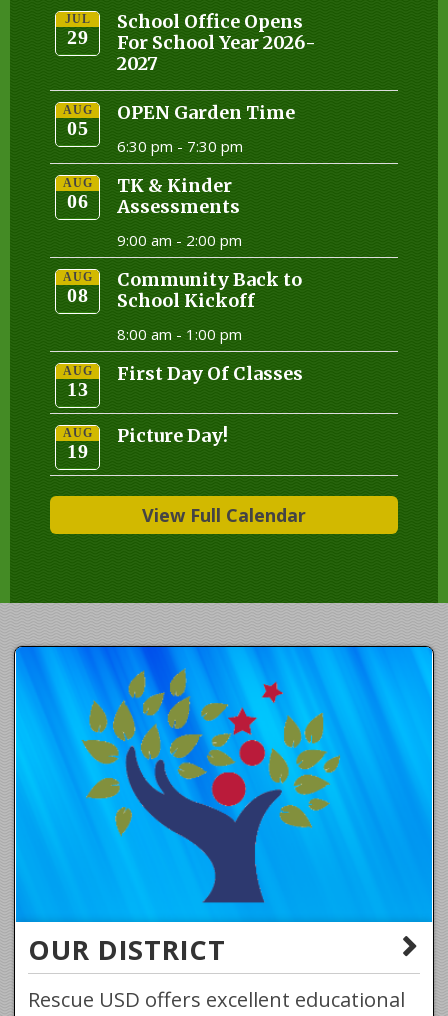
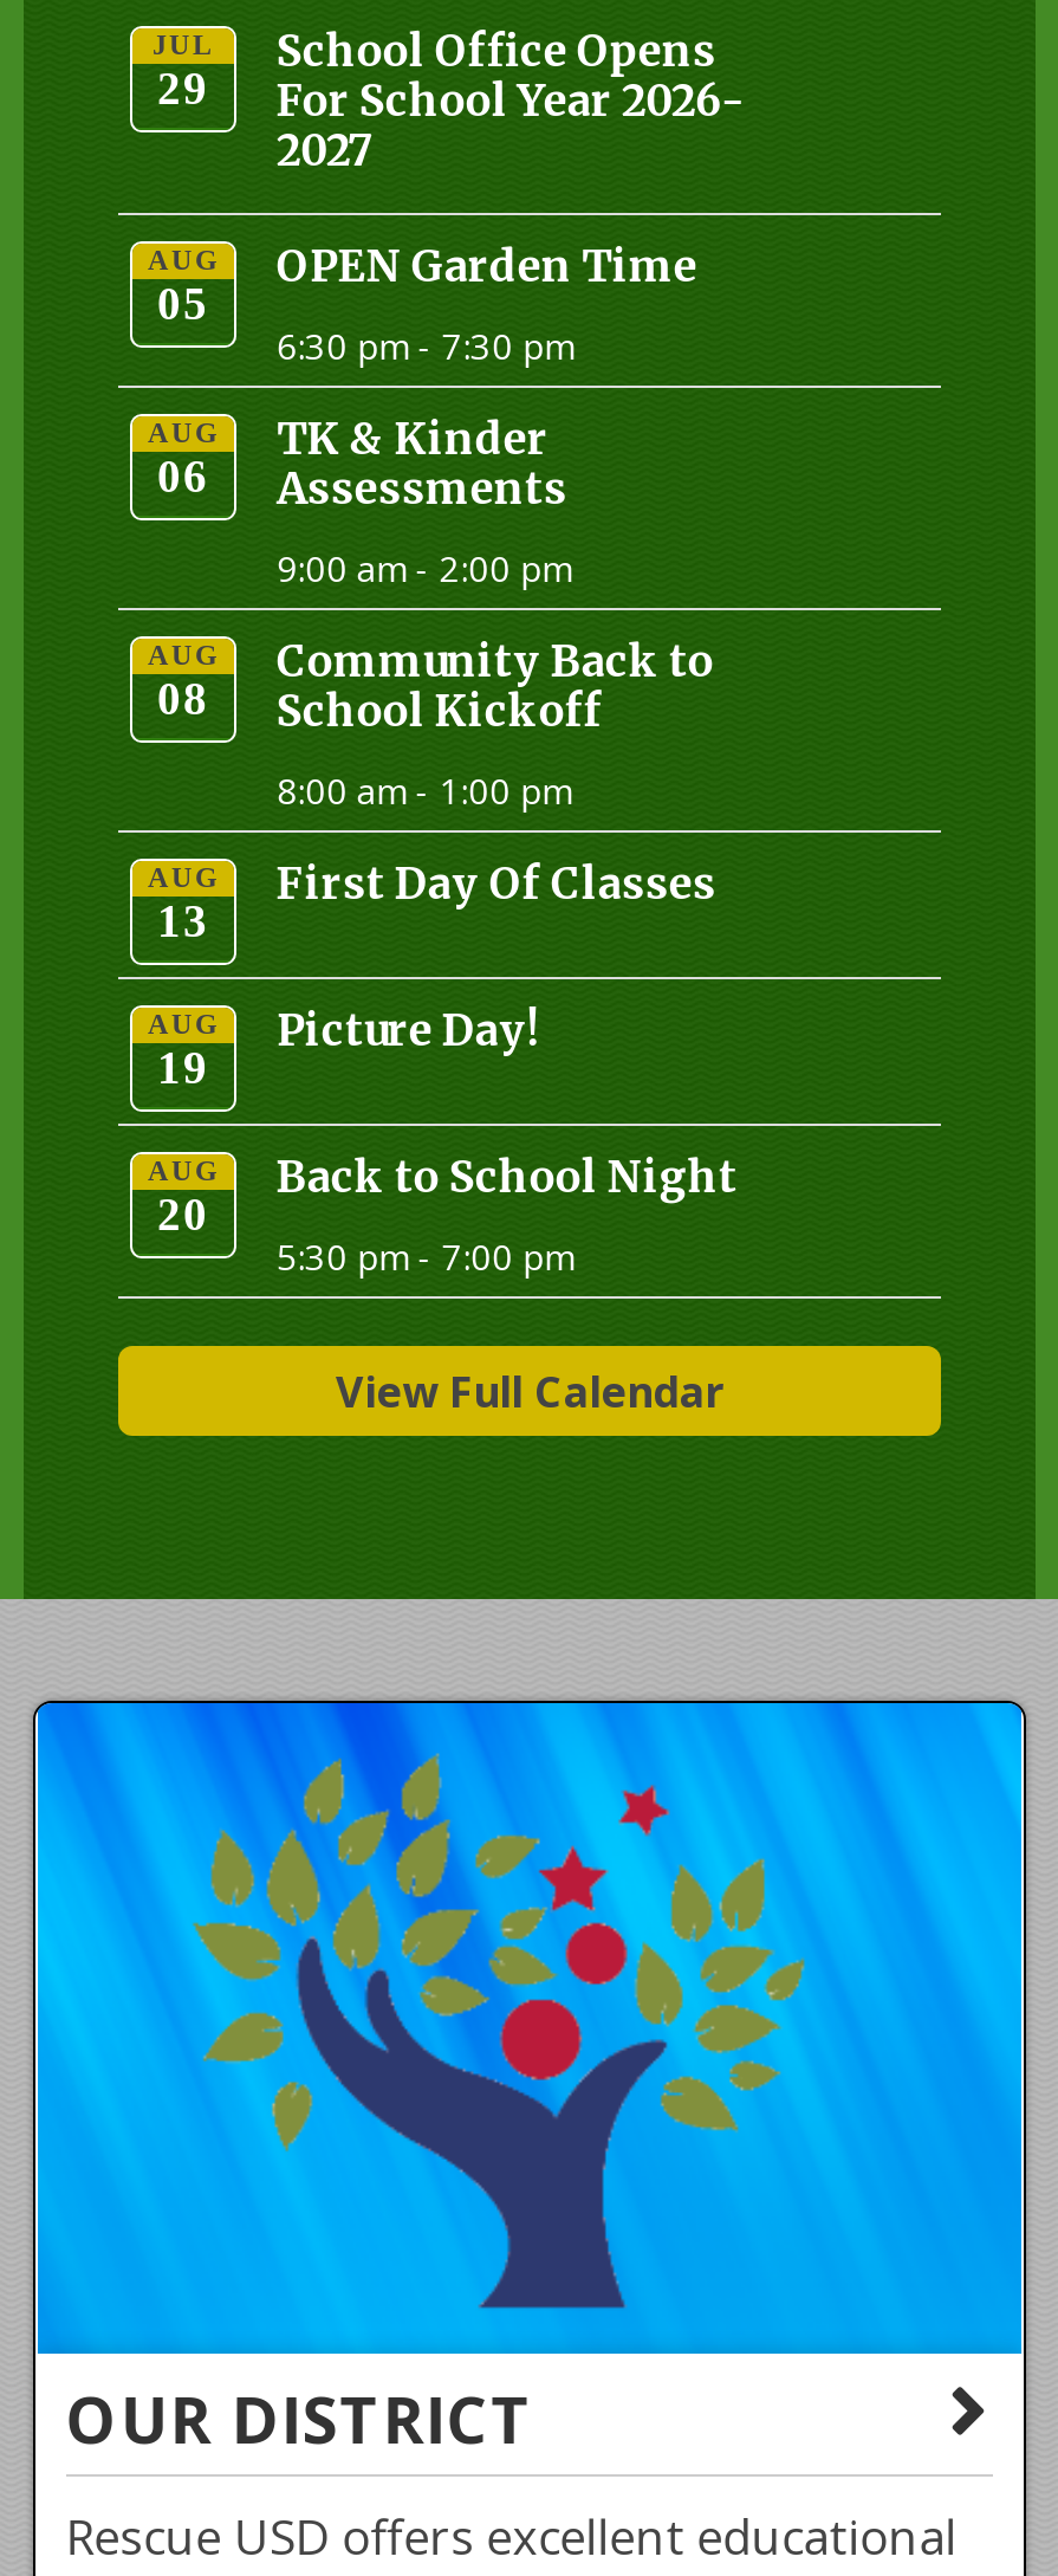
+ AUG
+ 20

+ Back to School Night
+ 5:30 pm - 7:00 pm
